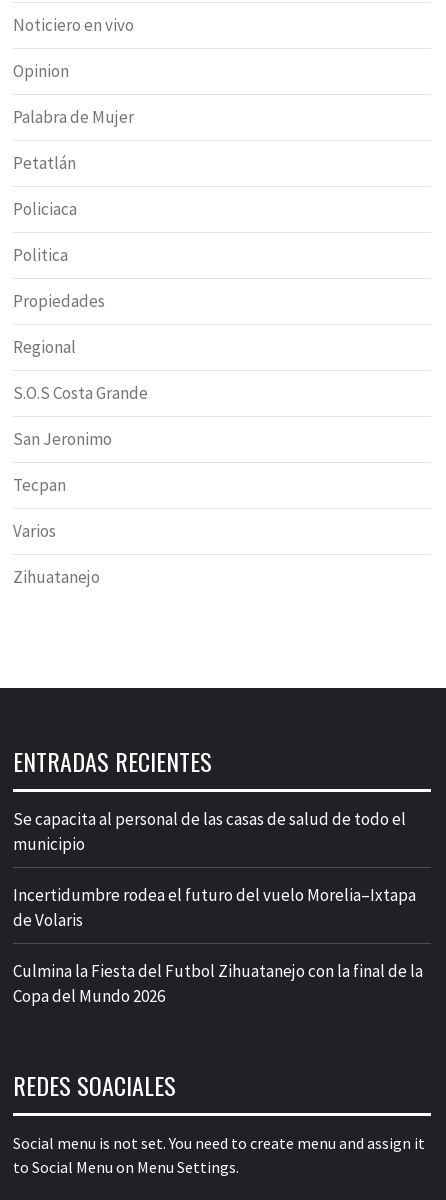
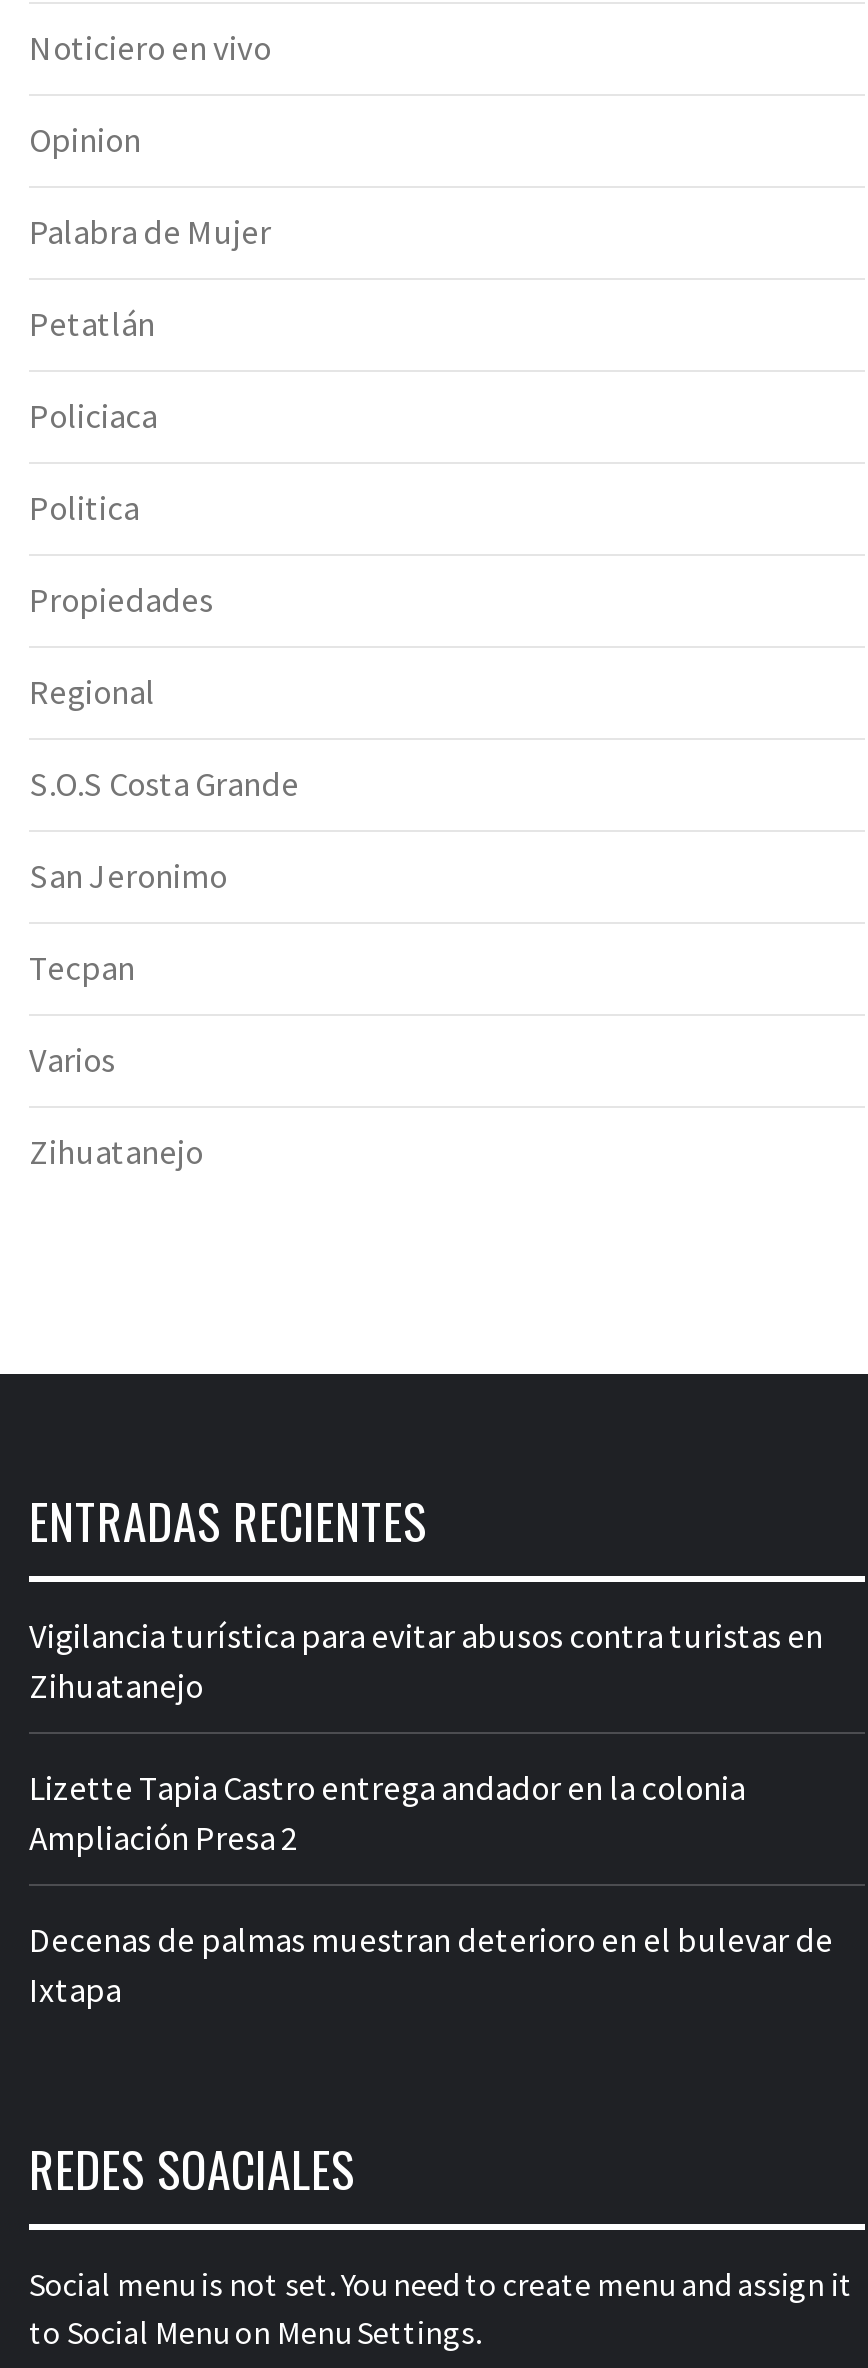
- Se capacita al personal de las casas de salud de todo el
- municipio
+ Vigilancia turística para evitar abusos contra turistas en
+ Zihuatanejo

- Incertidumbre rodea el futuro del vuelo Morelia–Ixtapa
- de Volaris
+ Lizette Tapia Castro entrega andador en la colonia
+ Ampliación Presa 2

- Culmina la Fiesta del Futbol Zihuatanejo con la final de la
- Copa del Mundo 2026
+ Decenas de palmas muestran deterioro en el bulevar de
+ Ixtapa
